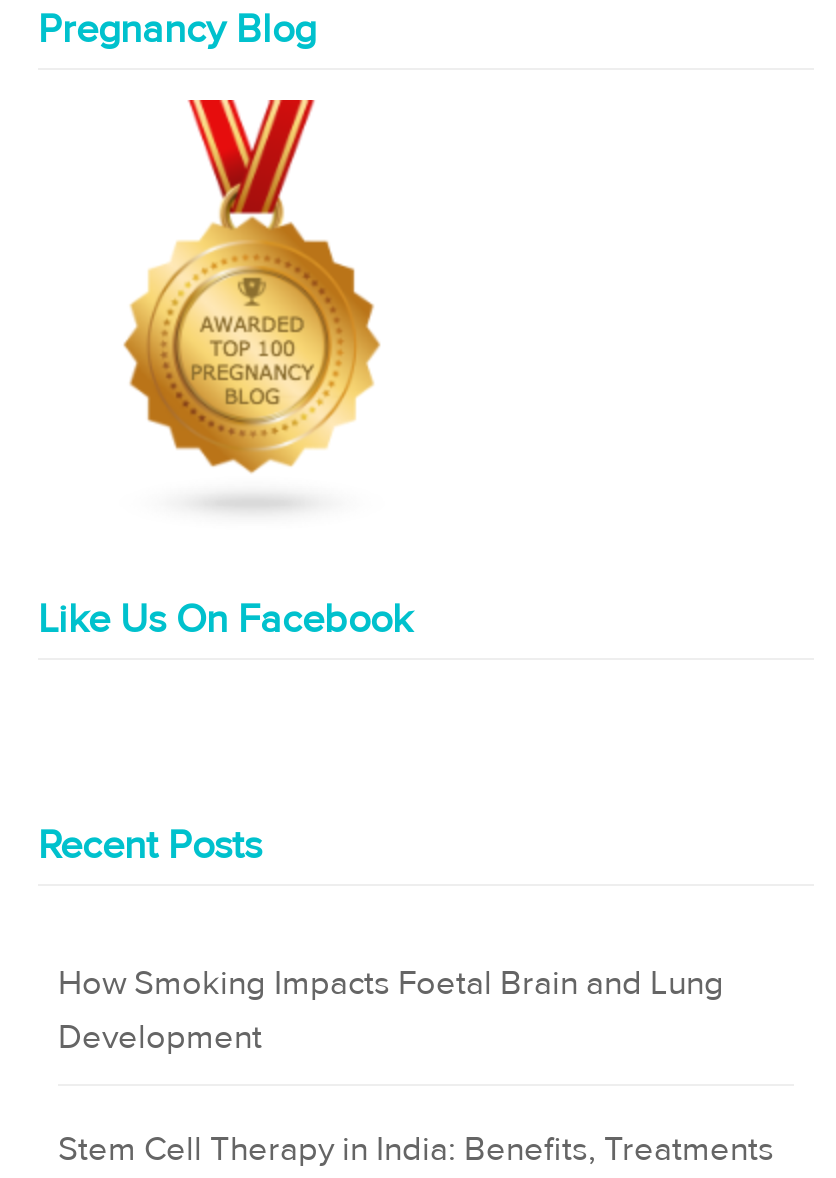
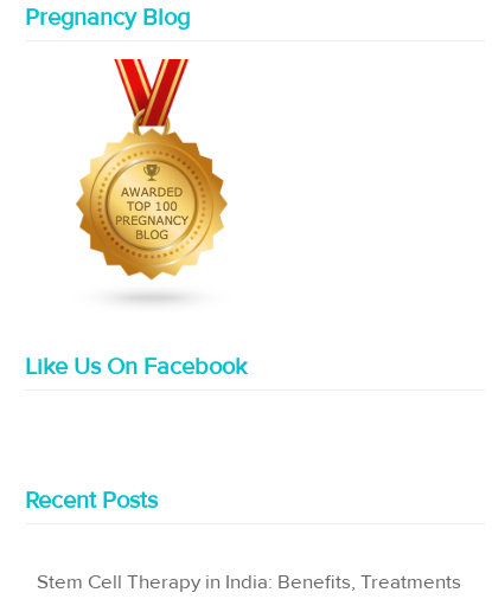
- How Smoking Impacts Foetal Brain and Lung
- Development
